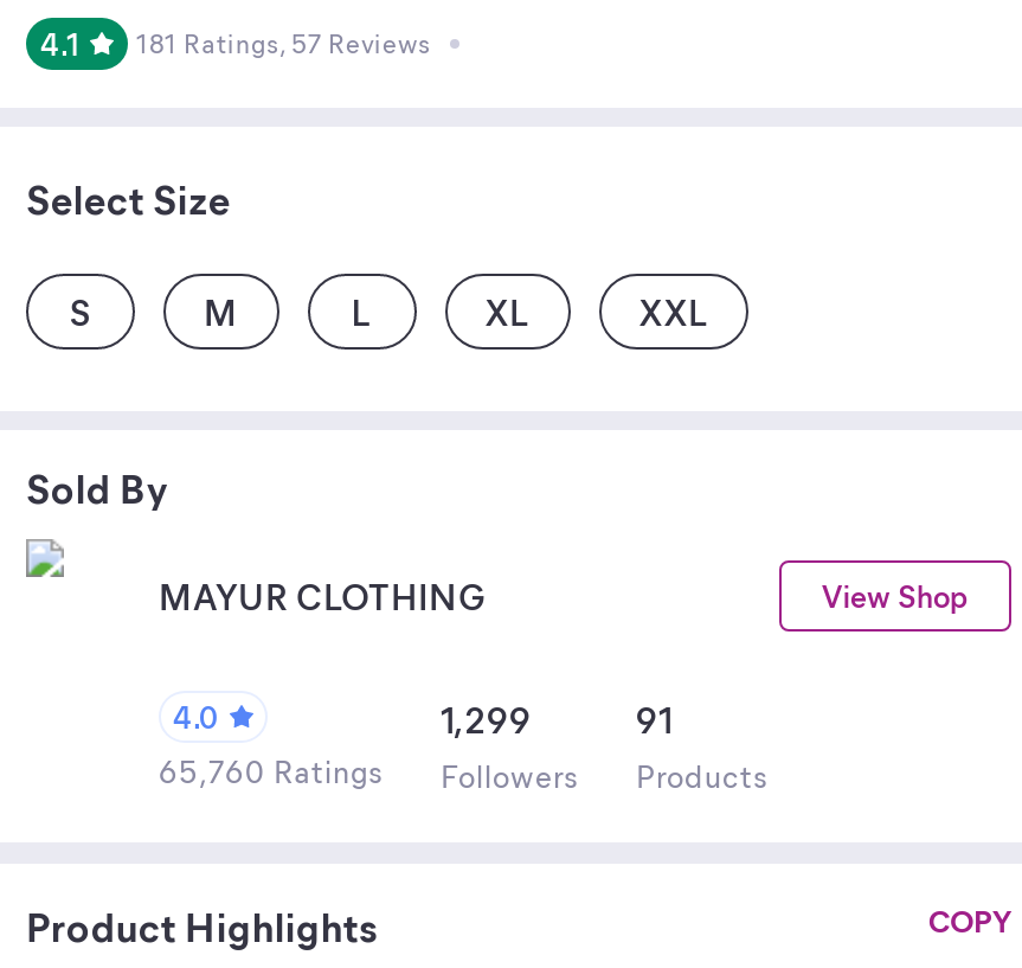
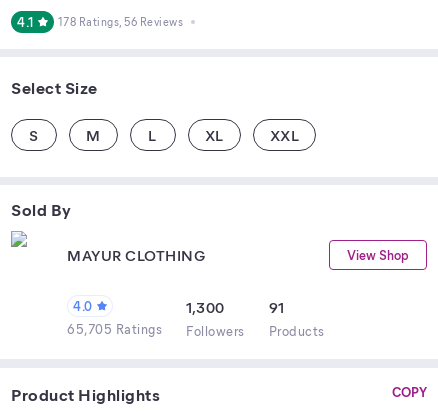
- 181 Ratings, 57 Reviews
+ 178 Ratings, 56 Reviews

- 1,299
+ 1,300

- 65,760 Ratings Followers Products
+ 65,705 Ratings Followers Products
